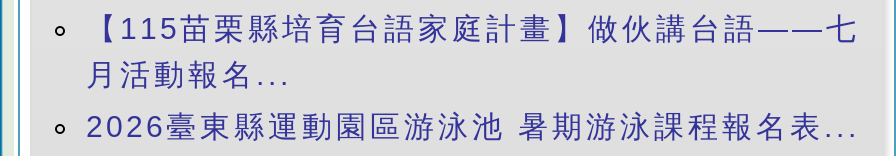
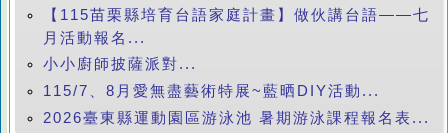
+ 小小廚師披薩派對...
+ 115/7、8月愛無盡藝術特展~藍晒DIY活動...
